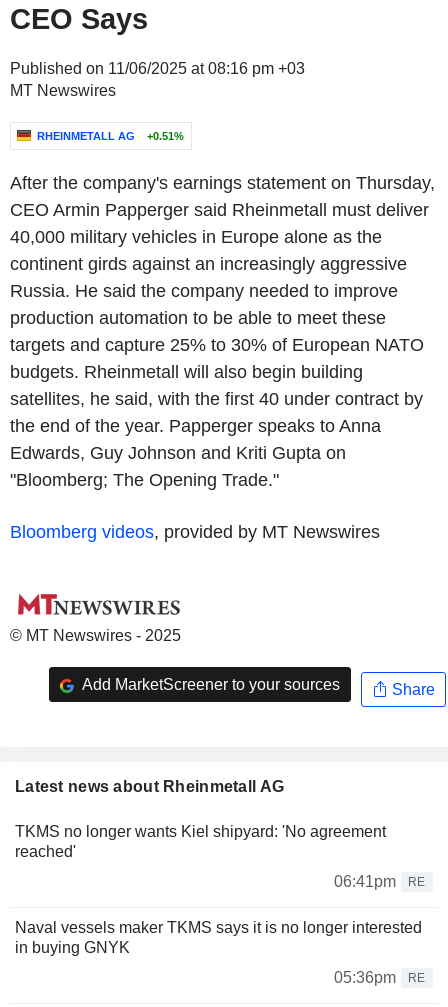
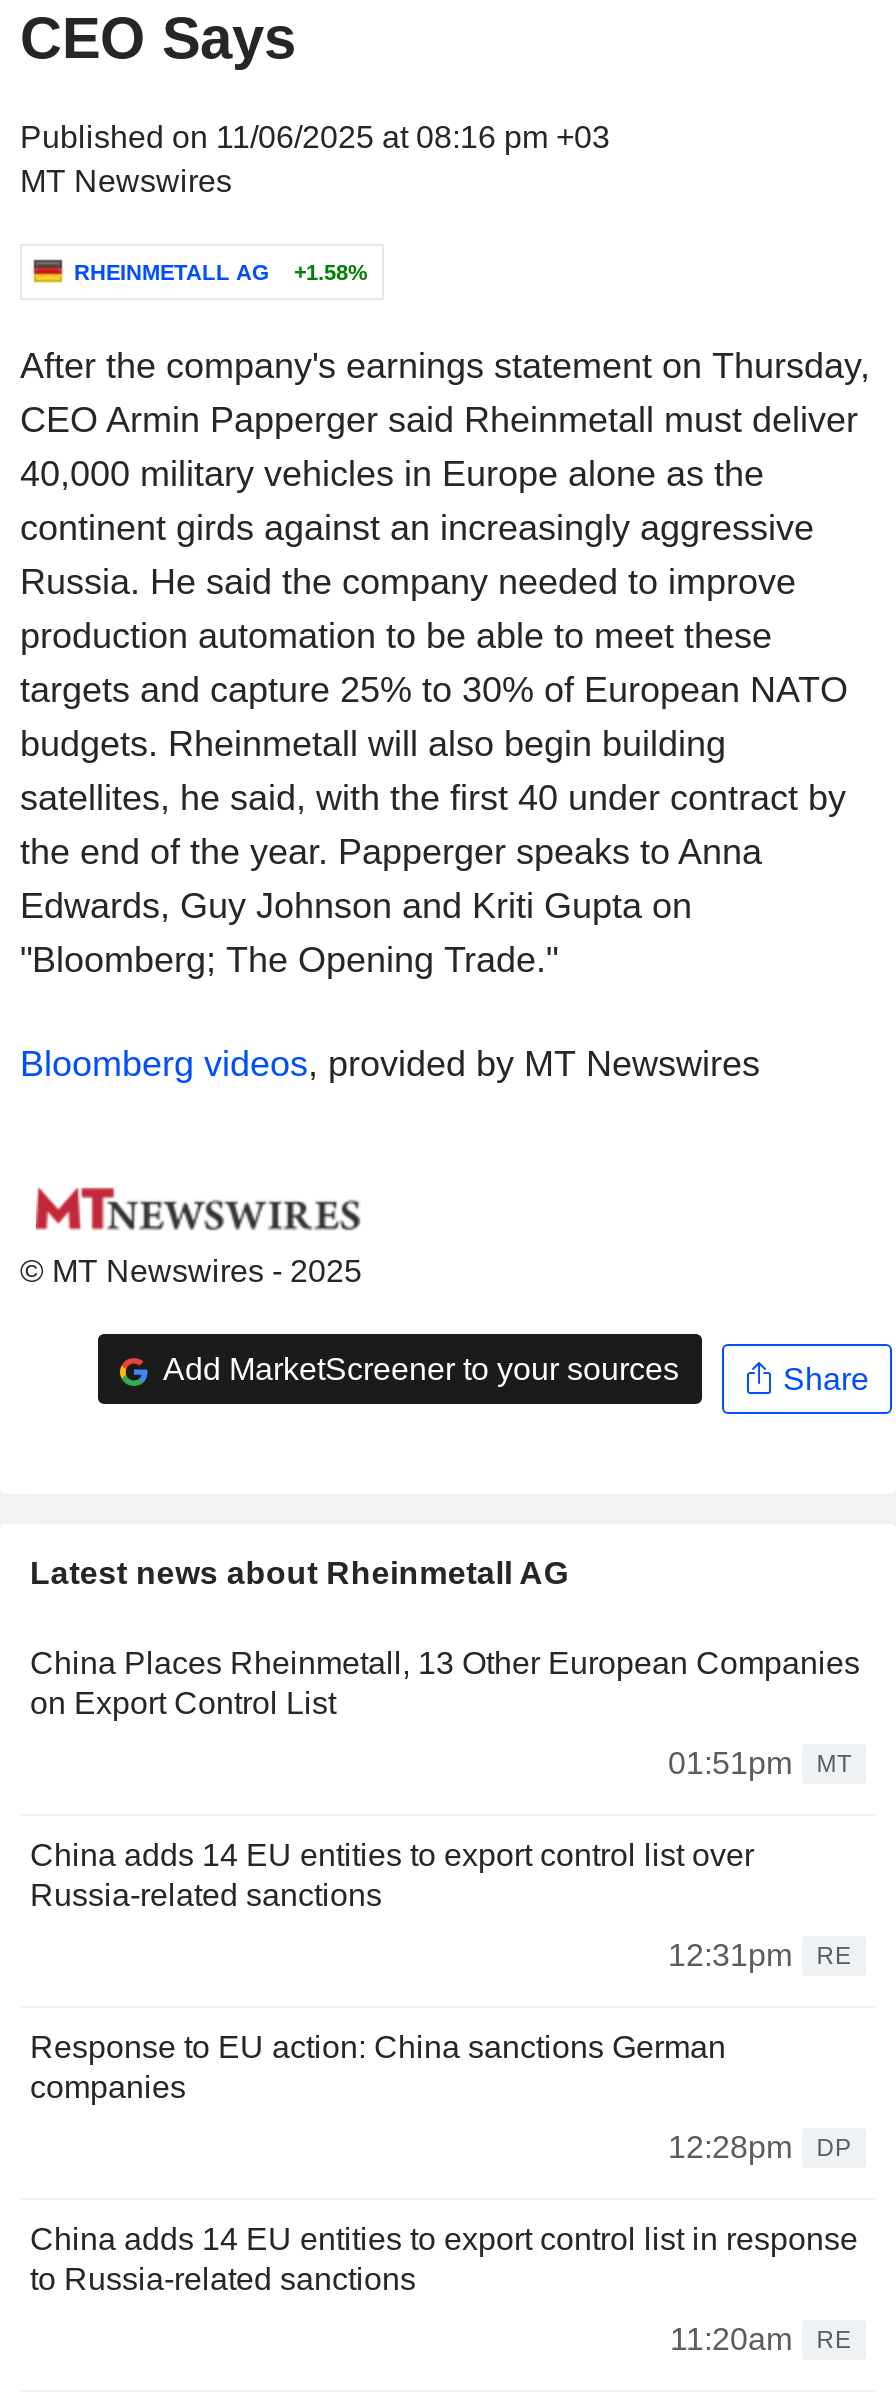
- RHEINMETALL AG +0.51%
+ RHEINMETALL AG +1.58%

- TKMS no longer wants Kiel shipyard: 'No agreement
- reached'
- 06:41pm
+ China Places Rheinmetall, 13 Other European Companies
+ on Export Control List
+ 01:51pm
+ MT
+ China adds 14 EU entities to export control list over
+ Russia-related sanctions
+ 12:31pm

- Naval vessels maker TKMS says it is no longer interested
- in buying GNYK
- 05:36pm
+ Response to EU action: China sanctions German
+ companies
+ 12:28pm
+ DP
+ China adds 14 EU entities to export control list in response
+ to Russia-related sanctions
+ 11:20am
